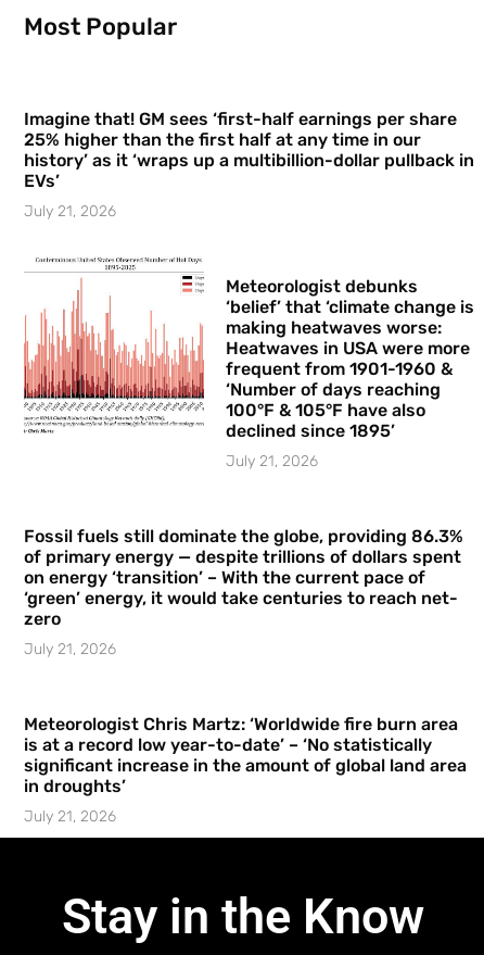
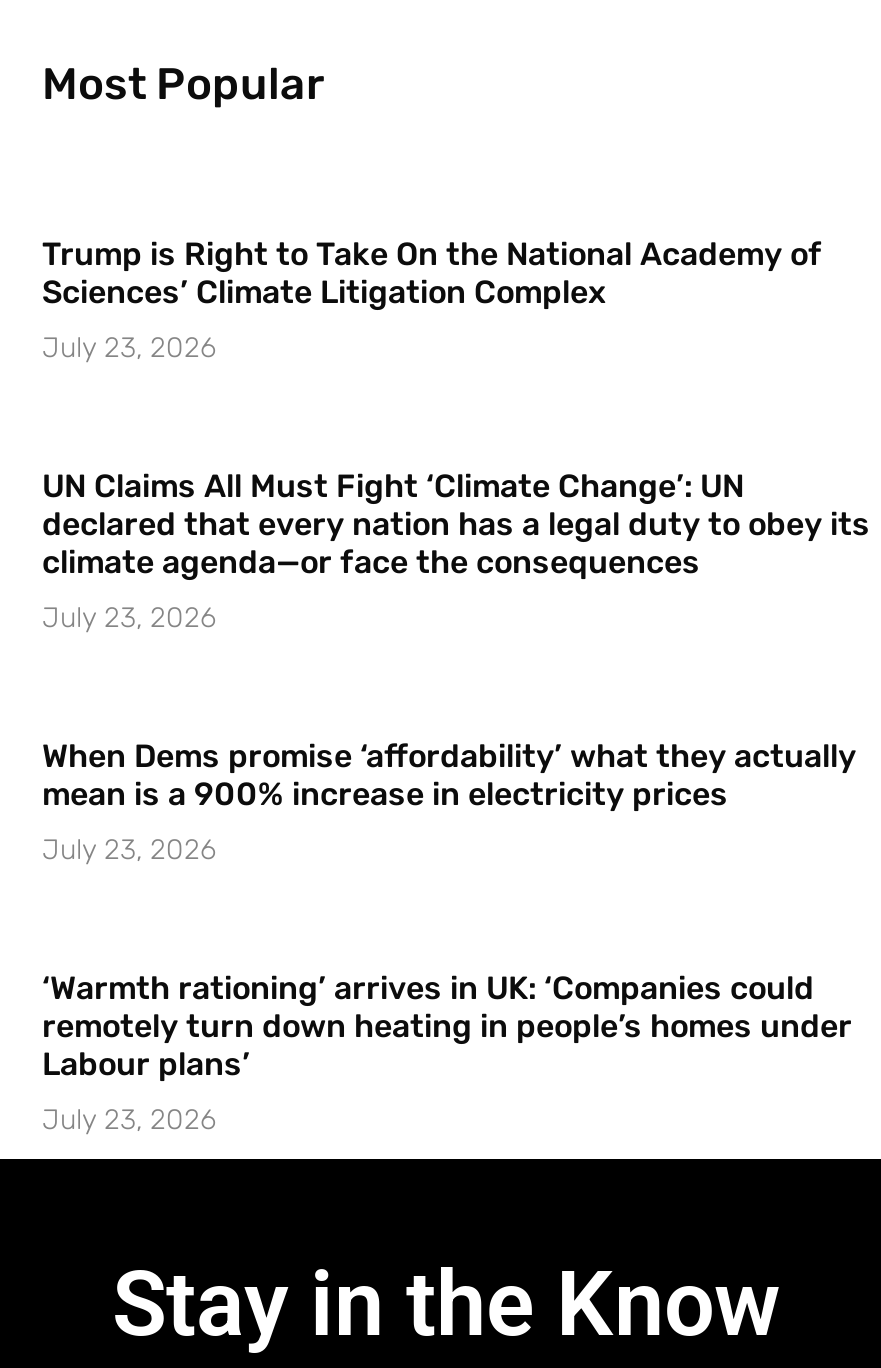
- Imagine that! GM sees ‘first-half earnings per share
- 25% higher than the first half at any time in our
- history’ as it ‘wraps up a multibillion-dollar pullback in
- EVs’
+ Trump is Right to Take On the National Academy of
+ Sciences’ Climate Litigation Complex

- July 21, 2026
+ July 23, 2026

- Meteorologist debunks
- ‘belief’ that ‘climate change is
- making heatwaves worse:
- Heatwaves in USA were more
- frequent from 1901-1960 &
- ‘Number of days reaching
- 100°F & 105°F have also
- declined since 1895’
+ UN Claims All Must Fight ‘Climate Change’: UN
+ declared that every nation has a legal duty to obey its
+ climate agenda—or face the consequences

- July 21, 2026
+ July 23, 2026

- Fossil fuels still dominate the globe, providing 86.3%
- of primary energy — despite trillions of dollars spent
- on energy ‘transition’ – With the current pace of
- ‘green’ energy, it would take centuries to reach net-
- zero
+ When Dems promise ‘affordability’ what they actually
+ mean is a 900% increase in electricity prices

- July 21, 2026
+ July 23, 2026

- Meteorologist Chris Martz: ‘Worldwide fire burn area
- is at a record low year-to-date’ – ‘No statistically
- significant increase in the amount of global land area
- in droughts’
+ ‘Warmth rationing’ arrives in UK: ‘Companies could
+ remotely turn down heating in people’s homes under
+ Labour plans’

- July 21, 2026
+ July 23, 2026
